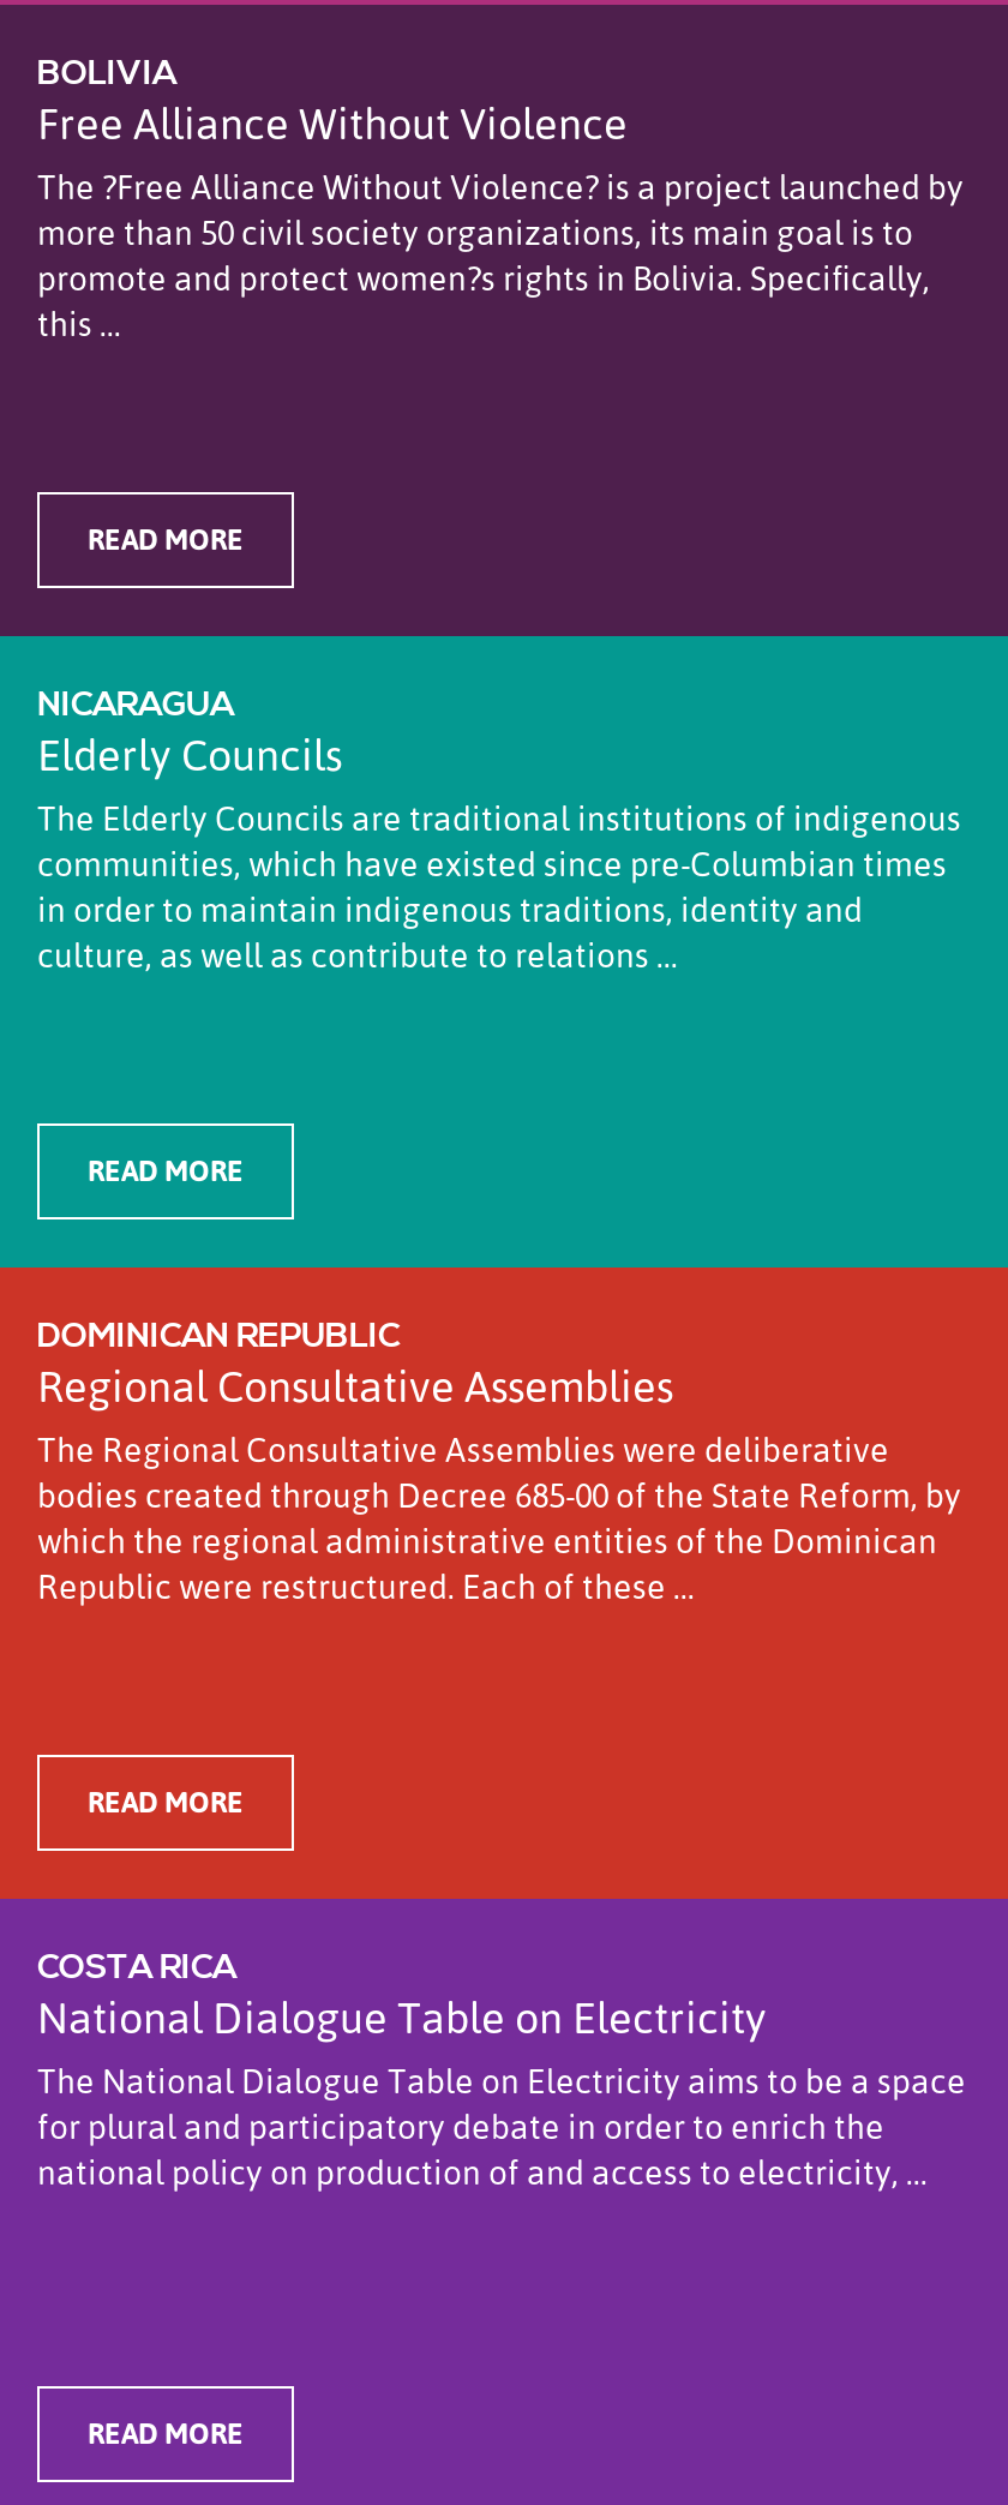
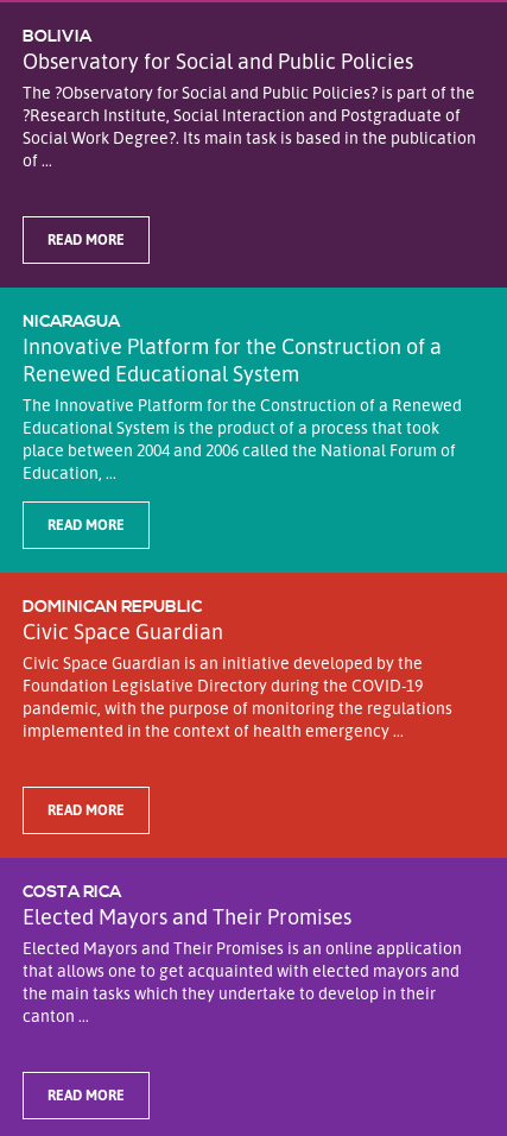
- Free Alliance Without Violence
- The ?Free Alliance Without Violence? is a project launched by
- more than 50 civil society organizations, its main goal is to
- promote and protect women?s rights in Bolivia. Specifically,
- this ...
+ Observatory for Social and Public Policies
+ The ?Observatory for Social and Public Policies? is part of the
+ ?Research Institute, Social Interaction and Postgraduate of
+ Social Work Degree?. Its main task is based in the publication
+ of ...

- Elderly Councils
- The Elderly Councils are traditional institutions of indigenous
- communities, which have existed since pre-Columbian times
- in order to maintain indigenous traditions, identity and
- culture, as well as contribute to relations ...
+ Innovative Platform for the Construction of a
+ Renewed Educational System
+ The Innovative Platform for the Construction of a Renewed
+ Educational System is the product of a process that took
+ place between 2004 and 2006 called the National Forum of
+ Education, ...

- Regional Consultative Assemblies
- The Regional Consultative Assemblies were deliberative
- bodies created through Decree 685-00 of the State Reform, by
- which the regional administrative entities of the Dominican
- Republic were restructured. Each of these ...
+ Civic Space Guardian
+ Civic Space Guardian is an initiative developed by the
+ Foundation Legislative Directory during the COVID-19
+ pandemic, with the purpose of monitoring the regulations
+ implemented in the context of health emergency ...

- National Dialogue Table on Electricity
- The National Dialogue Table on Electricity aims to be a space
- for plural and participatory debate in order to enrich the
- national policy on production of and access to electricity, ...
+ Elected Mayors and Their Promises
+ Elected Mayors and Their Promises is an online application
+ that allows one to get acquainted with elected mayors and
+ the main tasks which they undertake to develop in their
+ canton ...
